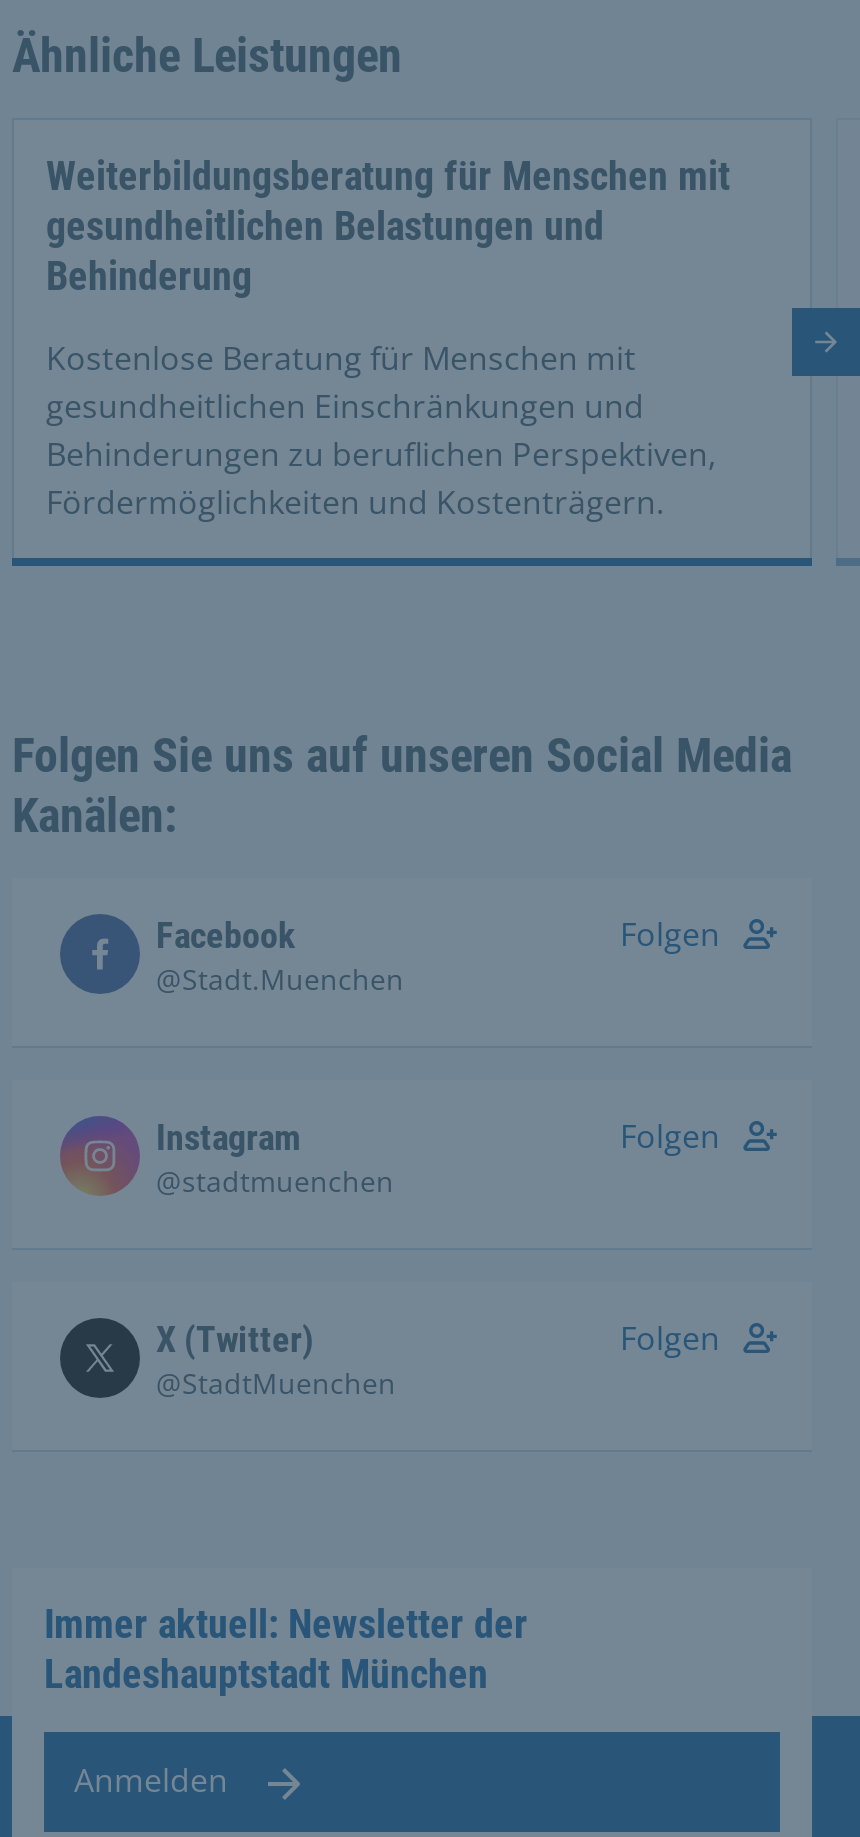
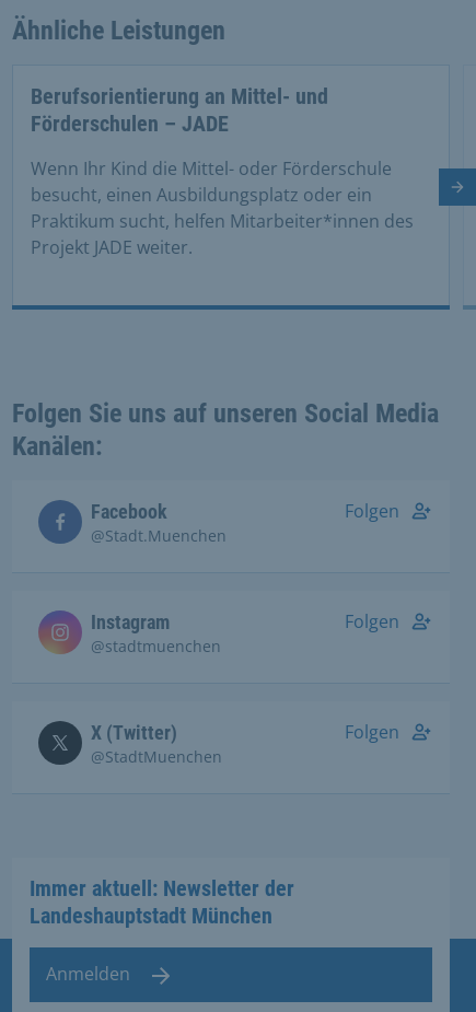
- Weiterbildungsberatung für Menschen mit
- gesundheitlichen Belastungen und
- Behinderung
+ Berufsorientierung an Mittel- und
+ Förderschulen – JADE

- Kostenlose Beratung für Menschen mit
- gesundheitlichen Einschränkungen und
- Behinderungen zu beruflichen Perspektiven,
- Fördermöglichkeiten und Kostenträgern.
+ Wenn Ihr Kind die Mittel- oder Förderschule
+ besucht, einen Ausbildungsplatz oder ein
+ Praktikum sucht, helfen Mitarbeiter*innen des
+ Projekt JADE weiter.
